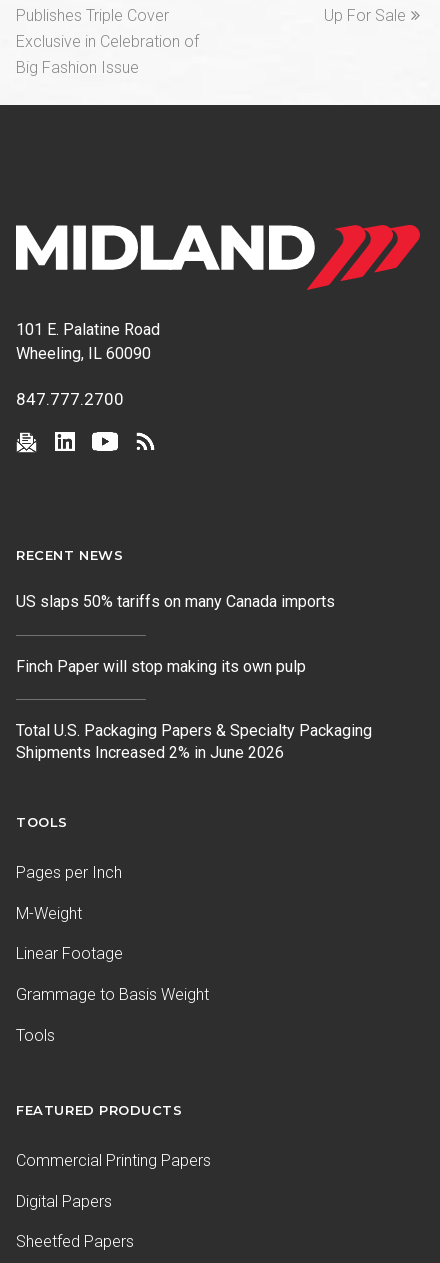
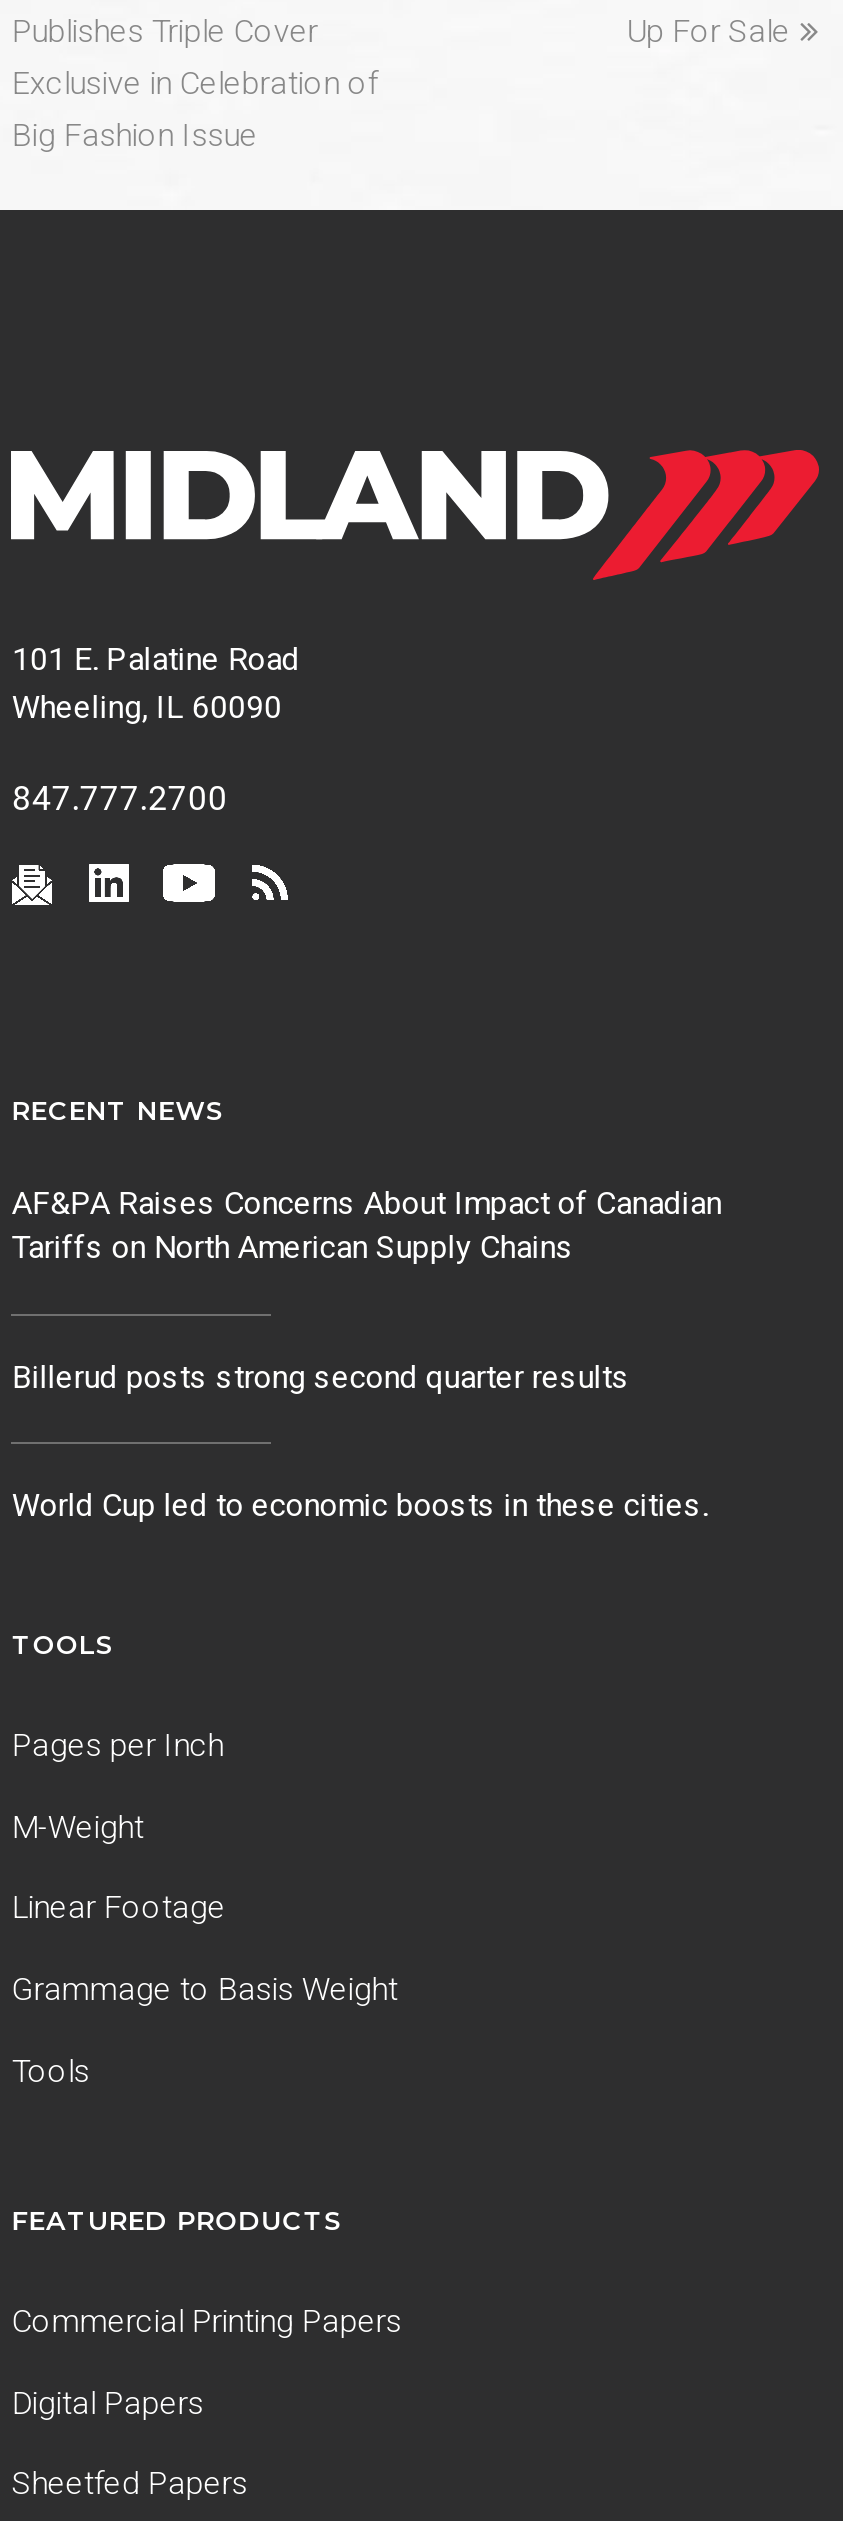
- US slaps 50% tariffs on many Canada imports
+ AF&PA Raises Concerns About Impact of Canadian
+ Tariffs on North American Supply Chains

- Finch Paper will stop making its own pulp
+ Billerud posts strong second quarter results

- Total U.S. Packaging Papers & Specialty Packaging
- Shipments Increased 2% in June 2026
+ World Cup led to economic boosts in these cities.
